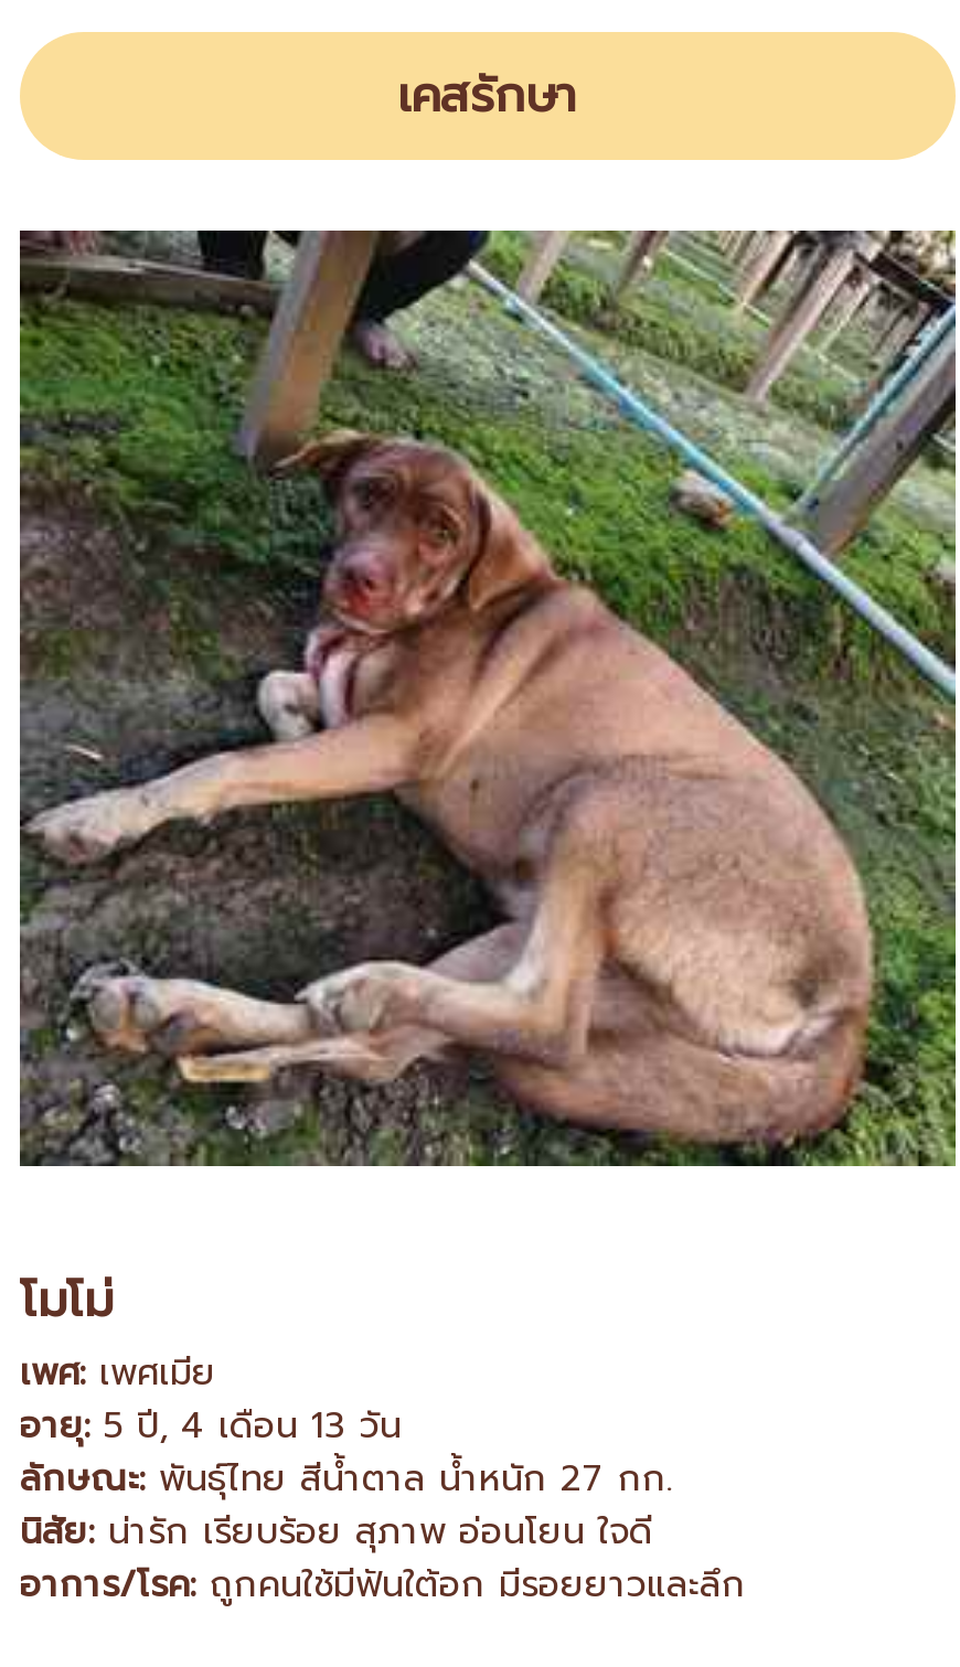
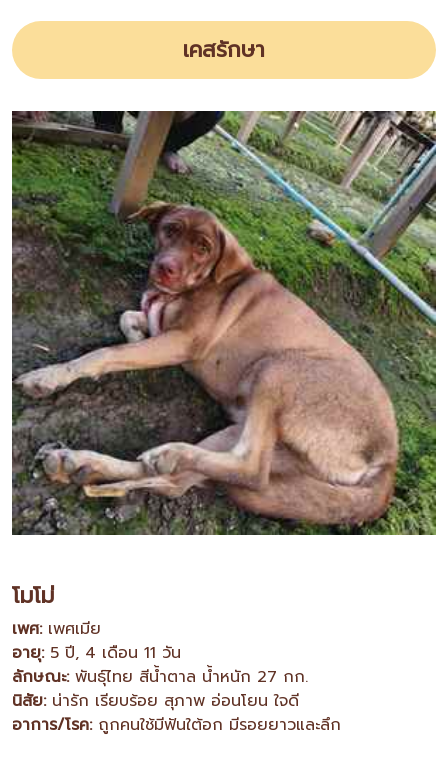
- อายุ: 5 ปี, 4 เดือน 13 วัน
+ อายุ: 5 ปี, 4 เดือน 11 วัน
